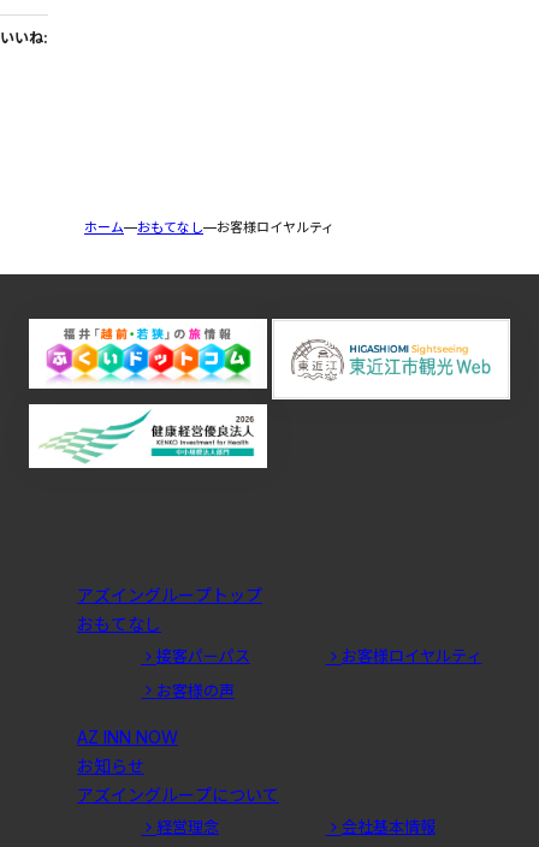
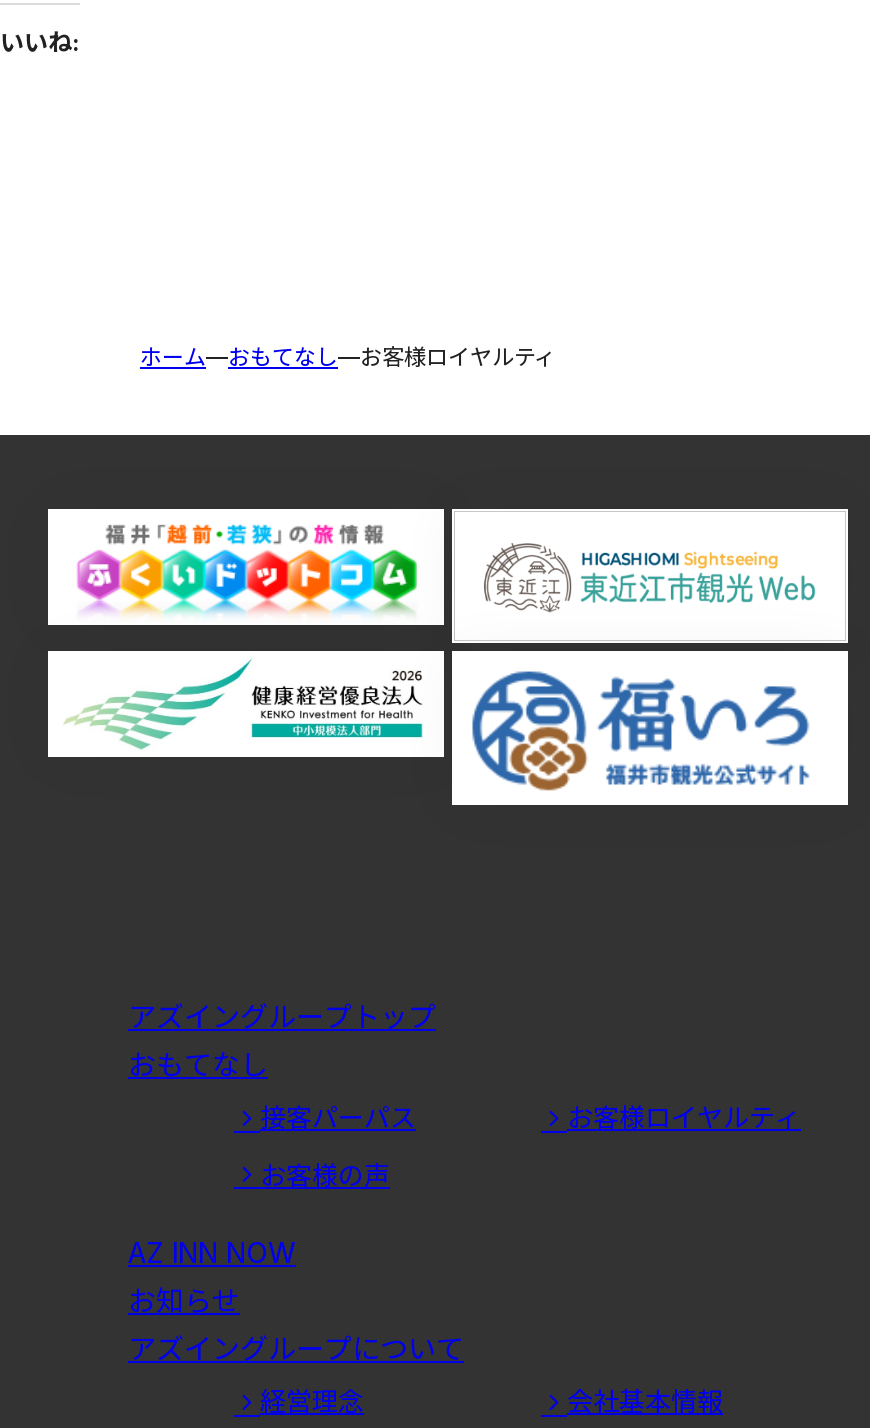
+ [image]
